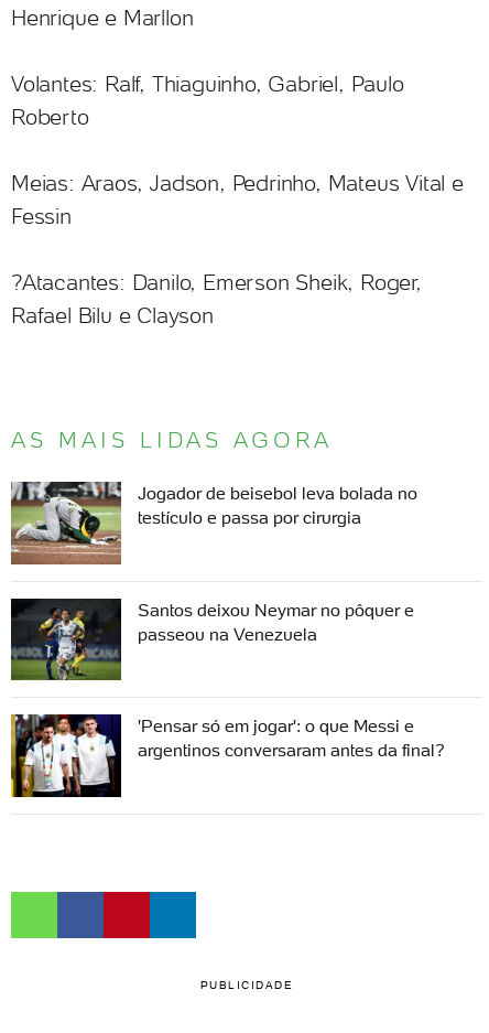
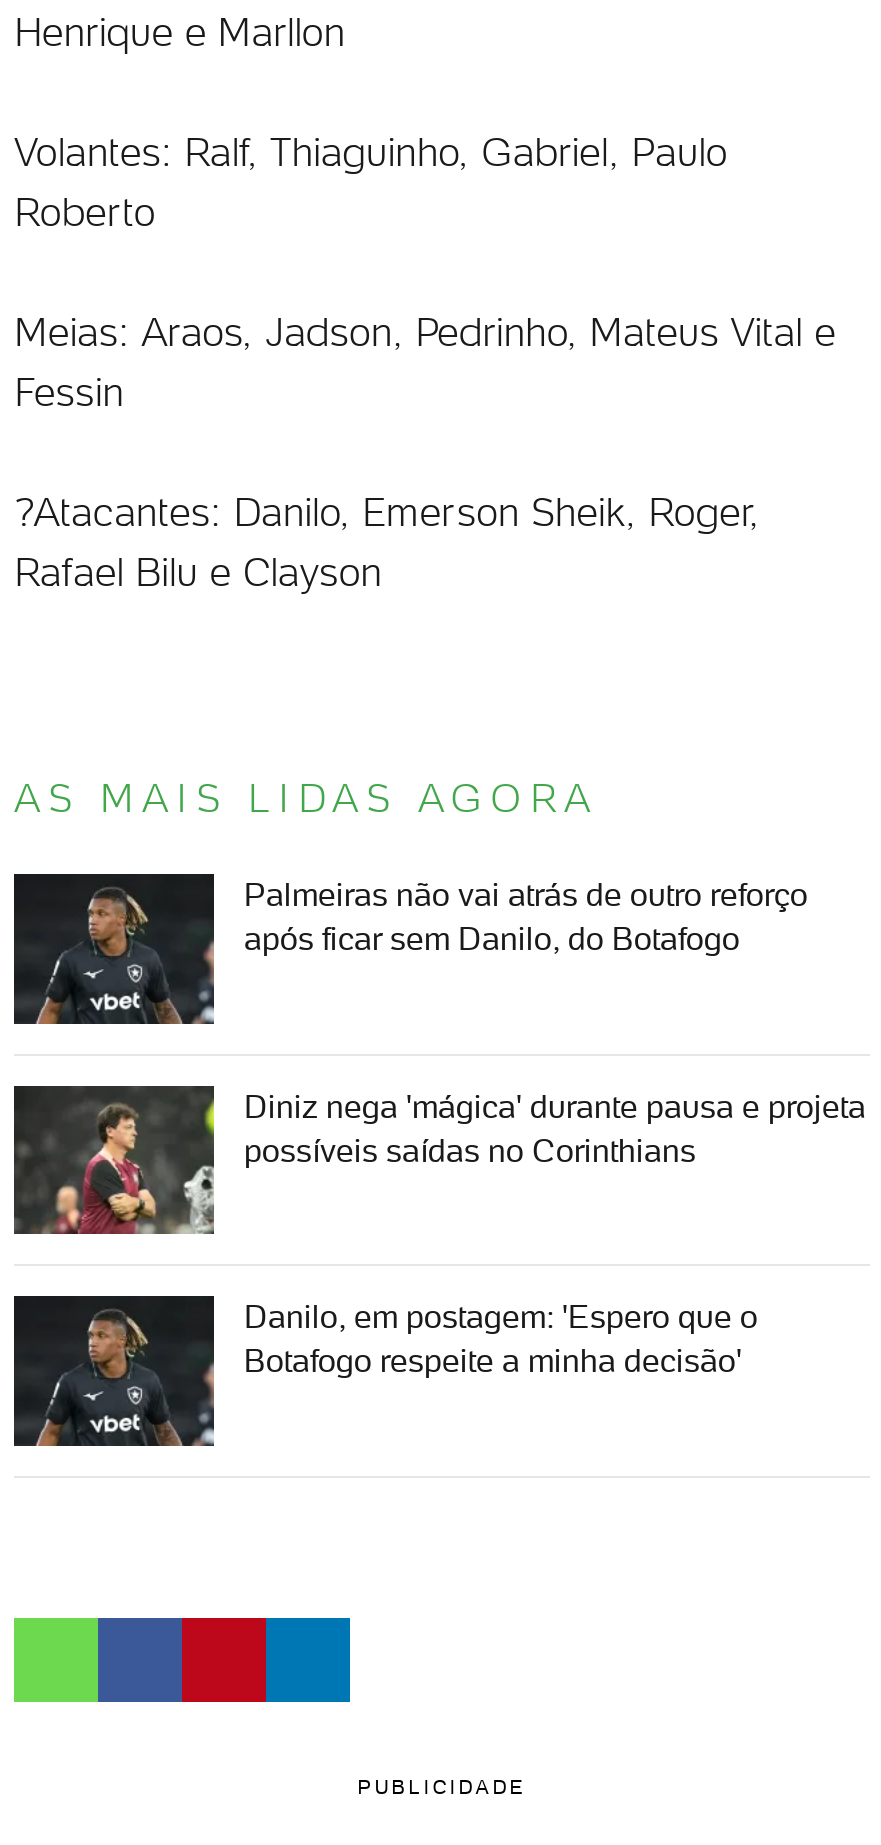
- [image]
- Jogador de beisebol leva bolada no
- testículo e passa por cirurgia
+ [image]
+ Palmeiras não vai atrás de outro reforço
+ após ficar sem Danilo, do Botafogo

- [image]
- Santos deixou Neymar no pôquer e
- passeou na Venezuela
+ [image]
+ Diniz nega 'mágica' durante pausa e projeta
+ possíveis saídas no Corinthians

- [image]
- 'Pensar só em jogar': o que Messi e
- argentinos conversaram antes da final?
+ [image]
+ Danilo, em postagem: 'Espero que o
+ Botafogo respeite a minha decisão'
